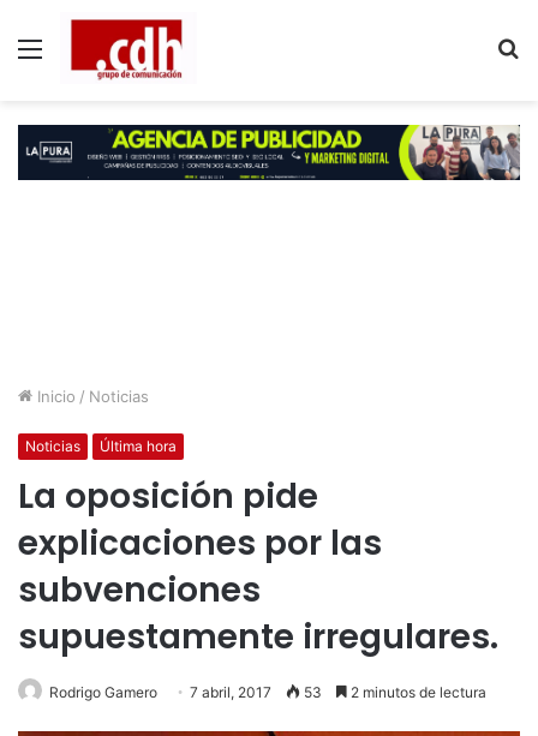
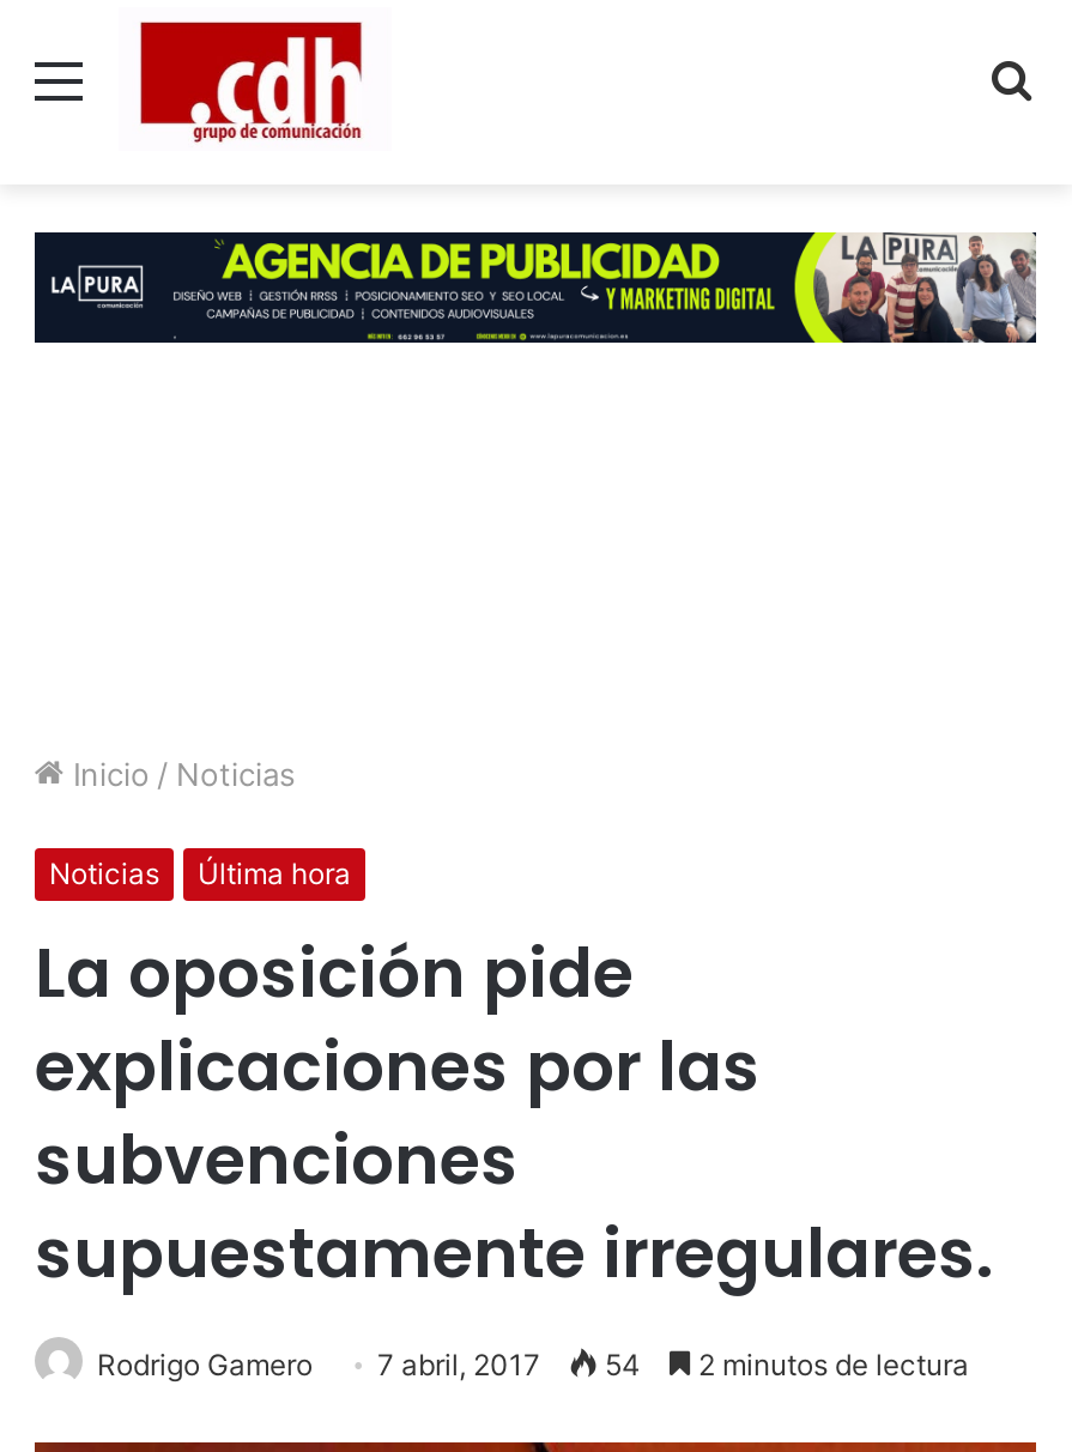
- Rodrigo Gamero 7 abril, 2017 53 2 minutos de lectura
+ Rodrigo Gamero 7 abril, 2017 54 2 minutos de lectura
